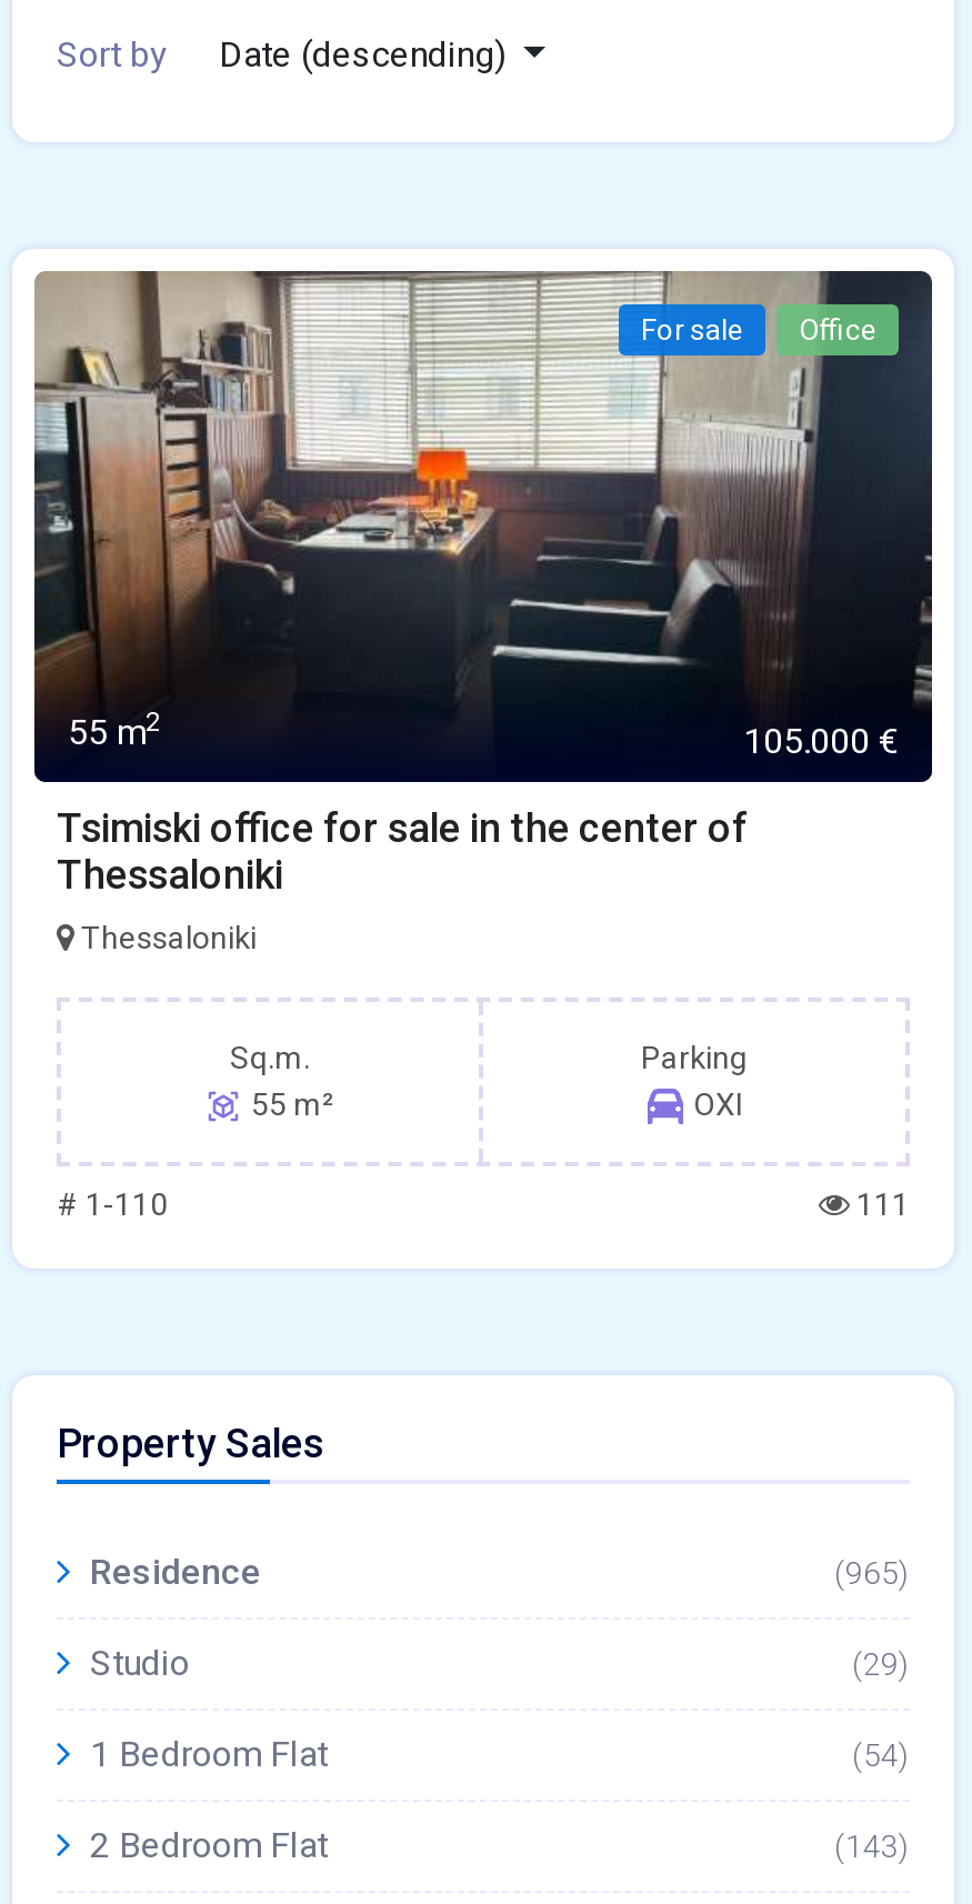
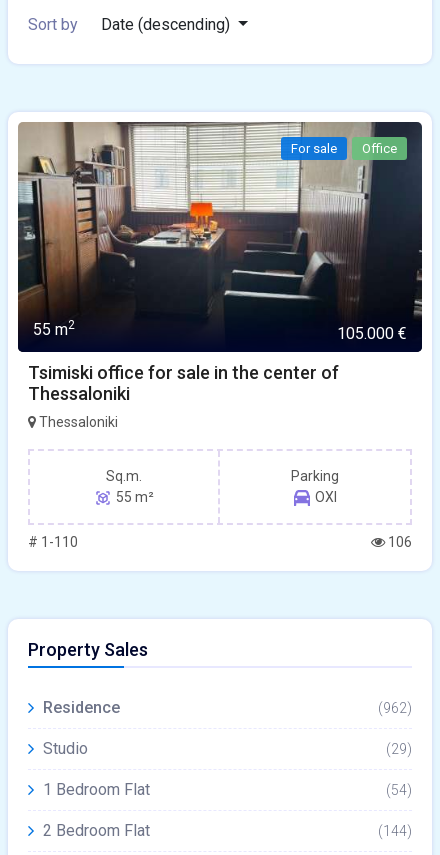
- 111
+ 106

- (965)
+ (962)

- (143)
+ (144)
